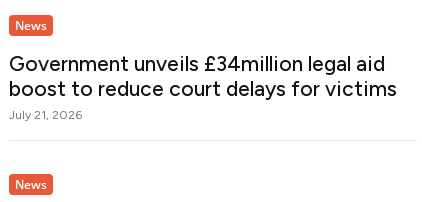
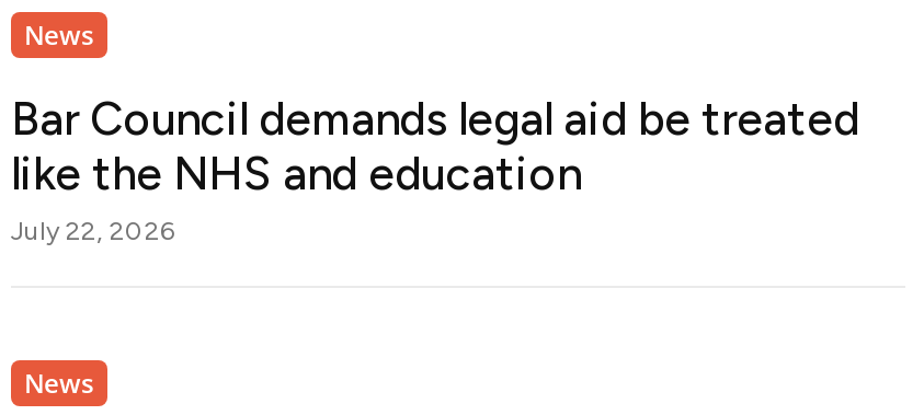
- Government unveils £34million legal aid
- boost to reduce court delays for victims
- July 21, 2026
+ Bar Council demands legal aid be treated
+ like the NHS and education
+ July 22, 2026
